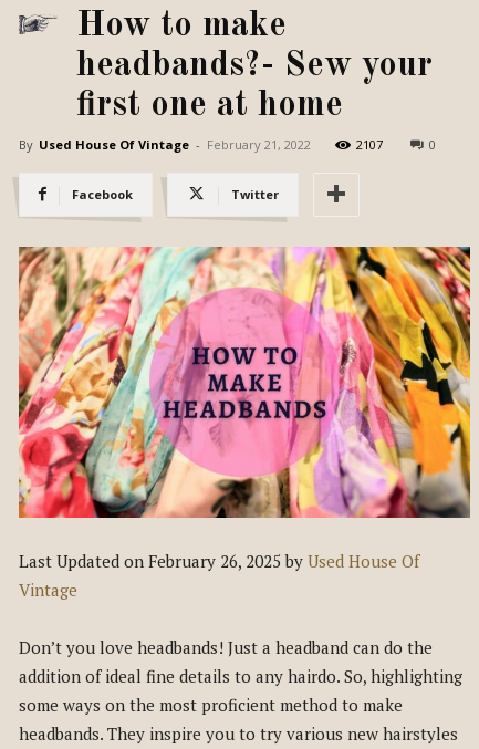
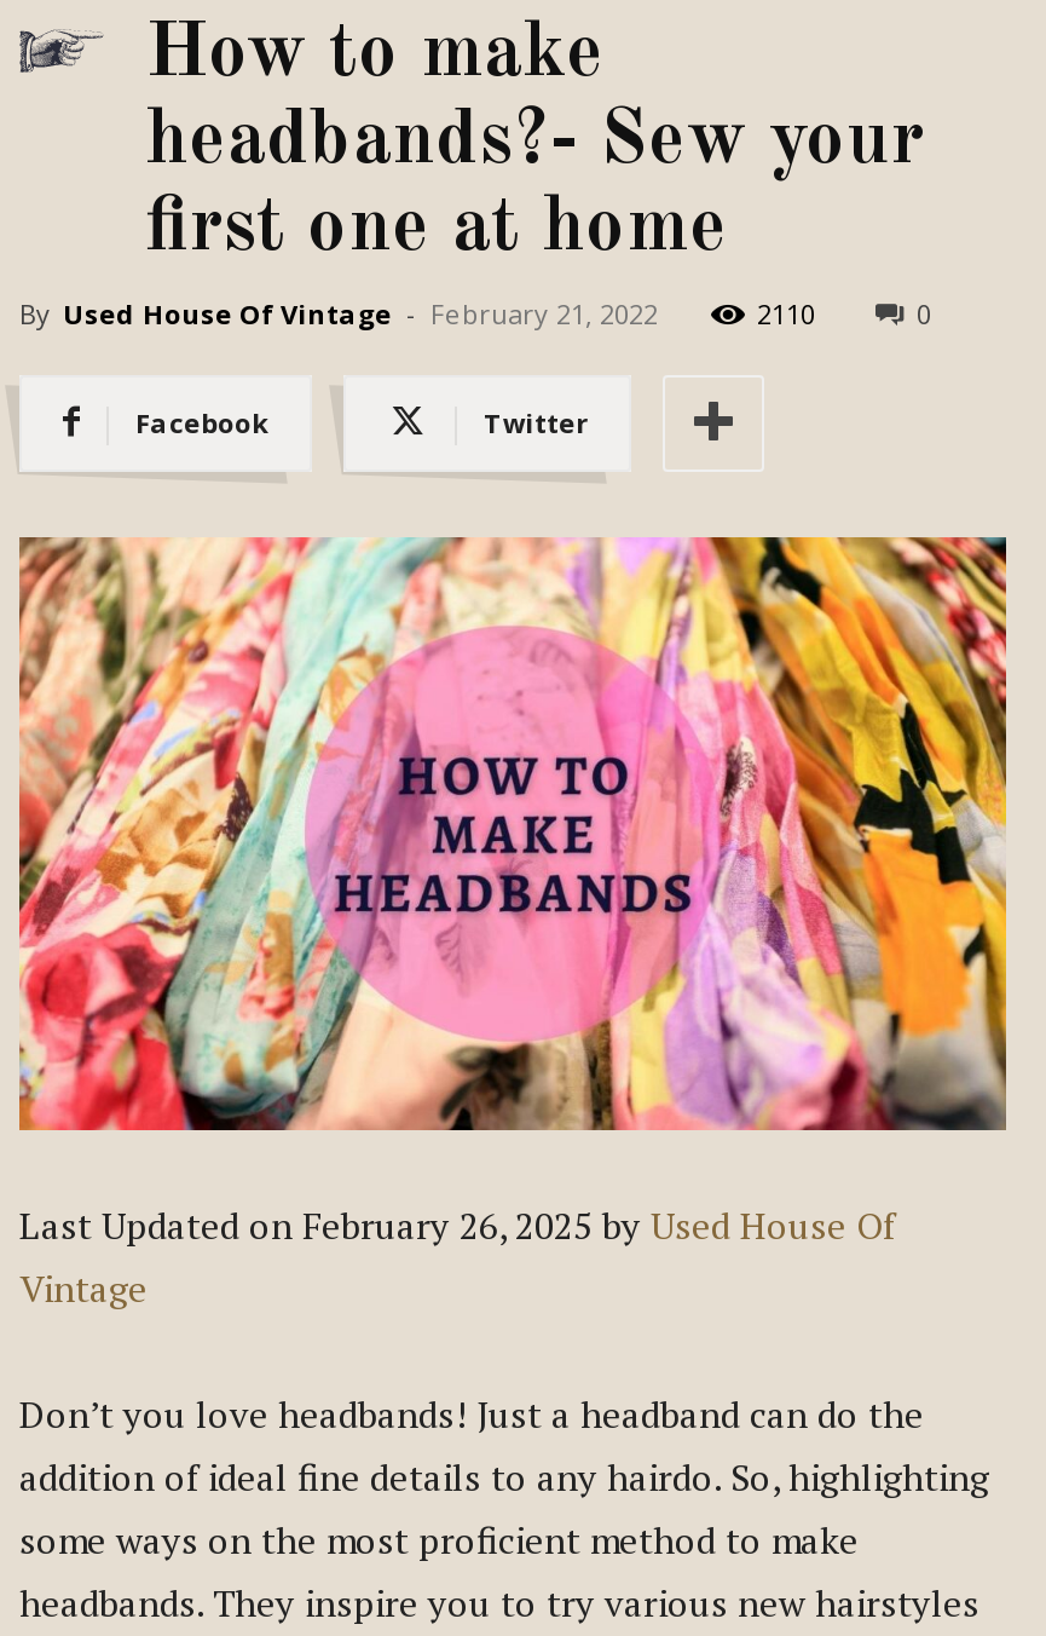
- 2107
+ 2110
